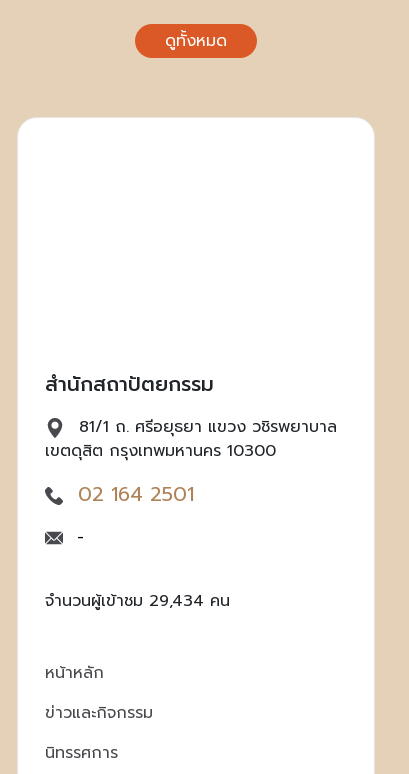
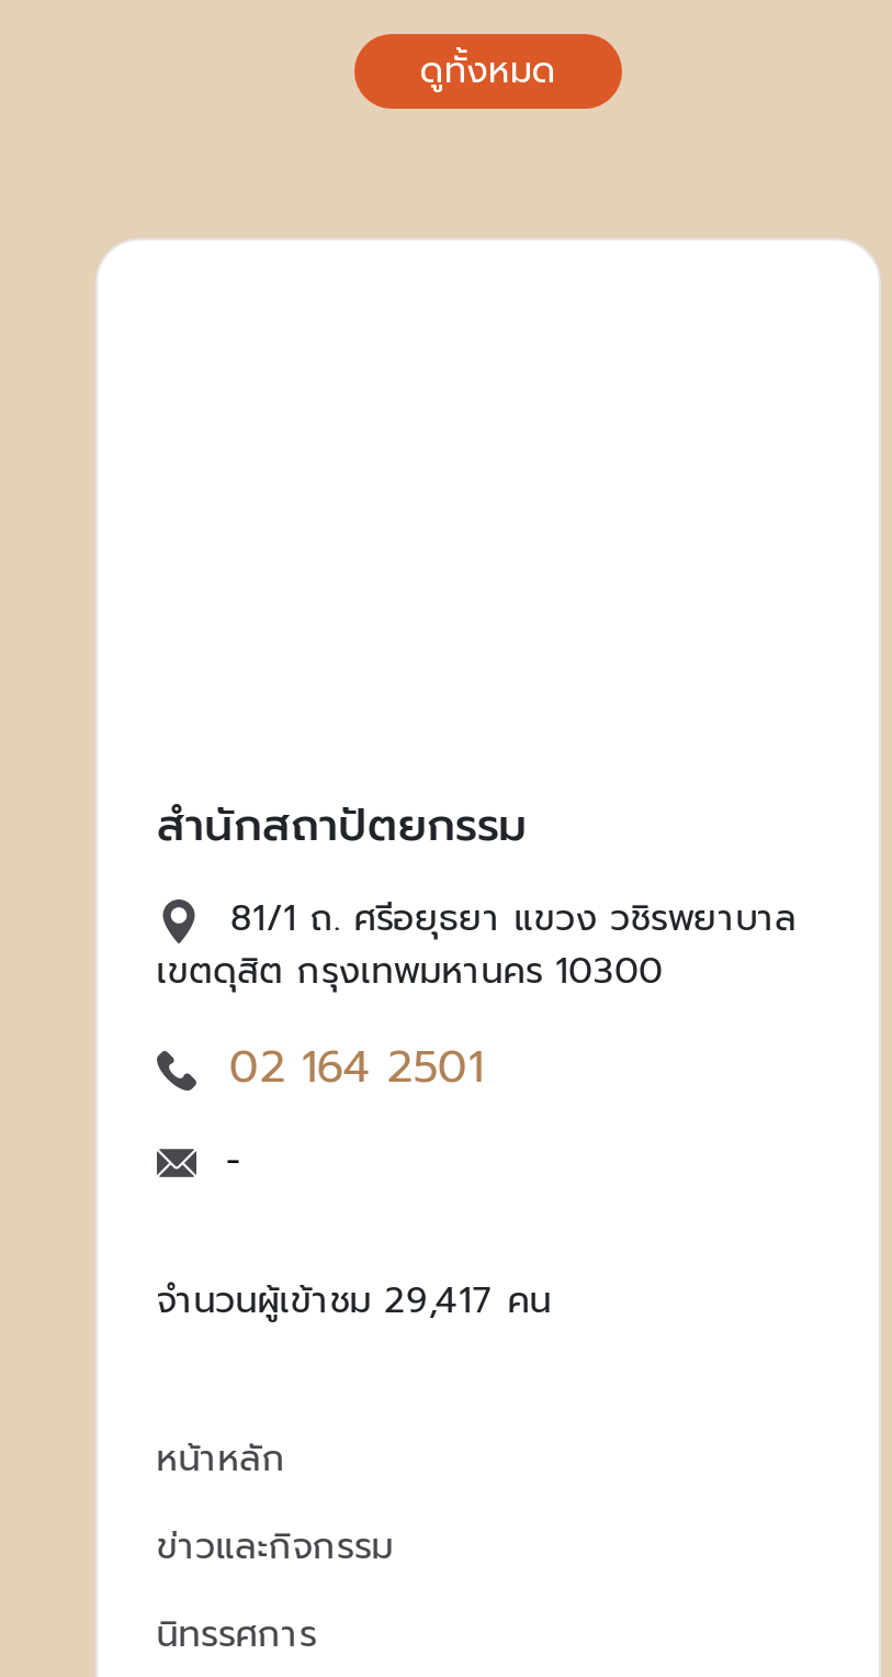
- จำนวนผู้เข้าชม 29,434 คน
+ จำนวนผู้เข้าชม 29,417 คน
